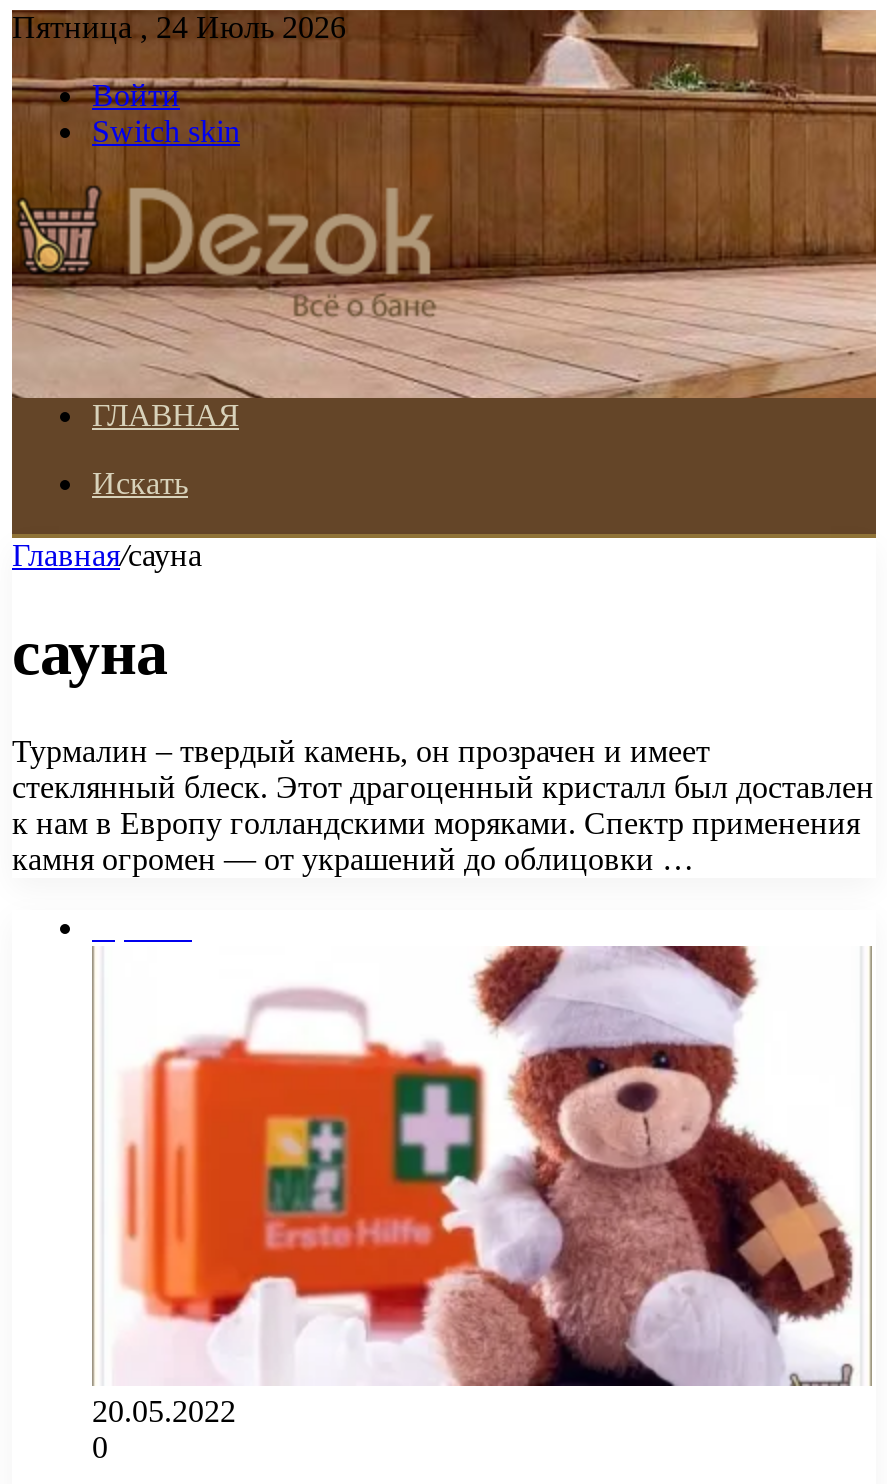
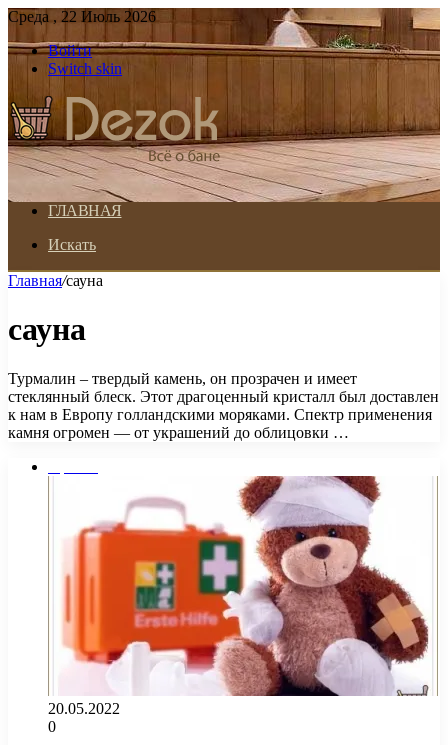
- Пятница , 24 Июль 2026
+ Среда , 22 Июль 2026
